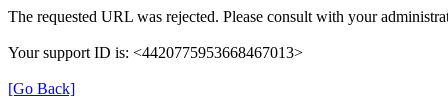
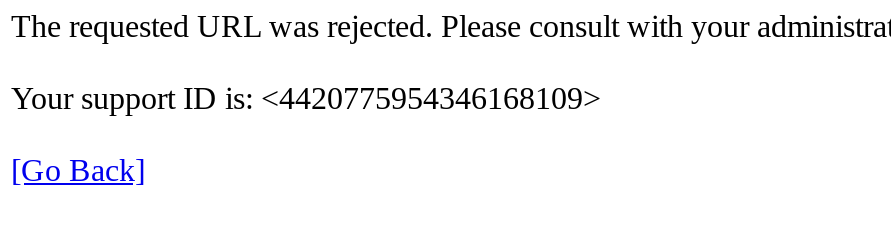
- Your support ID is: <4420775953668467013>
+ Your support ID is: <4420775954346168109>
